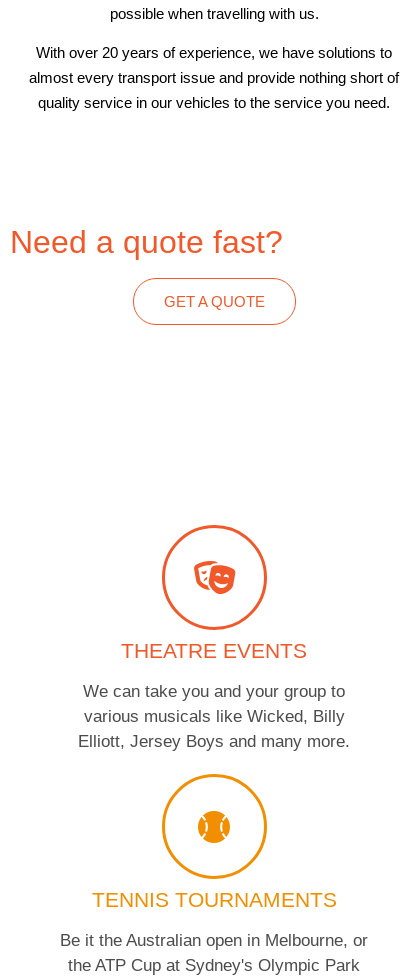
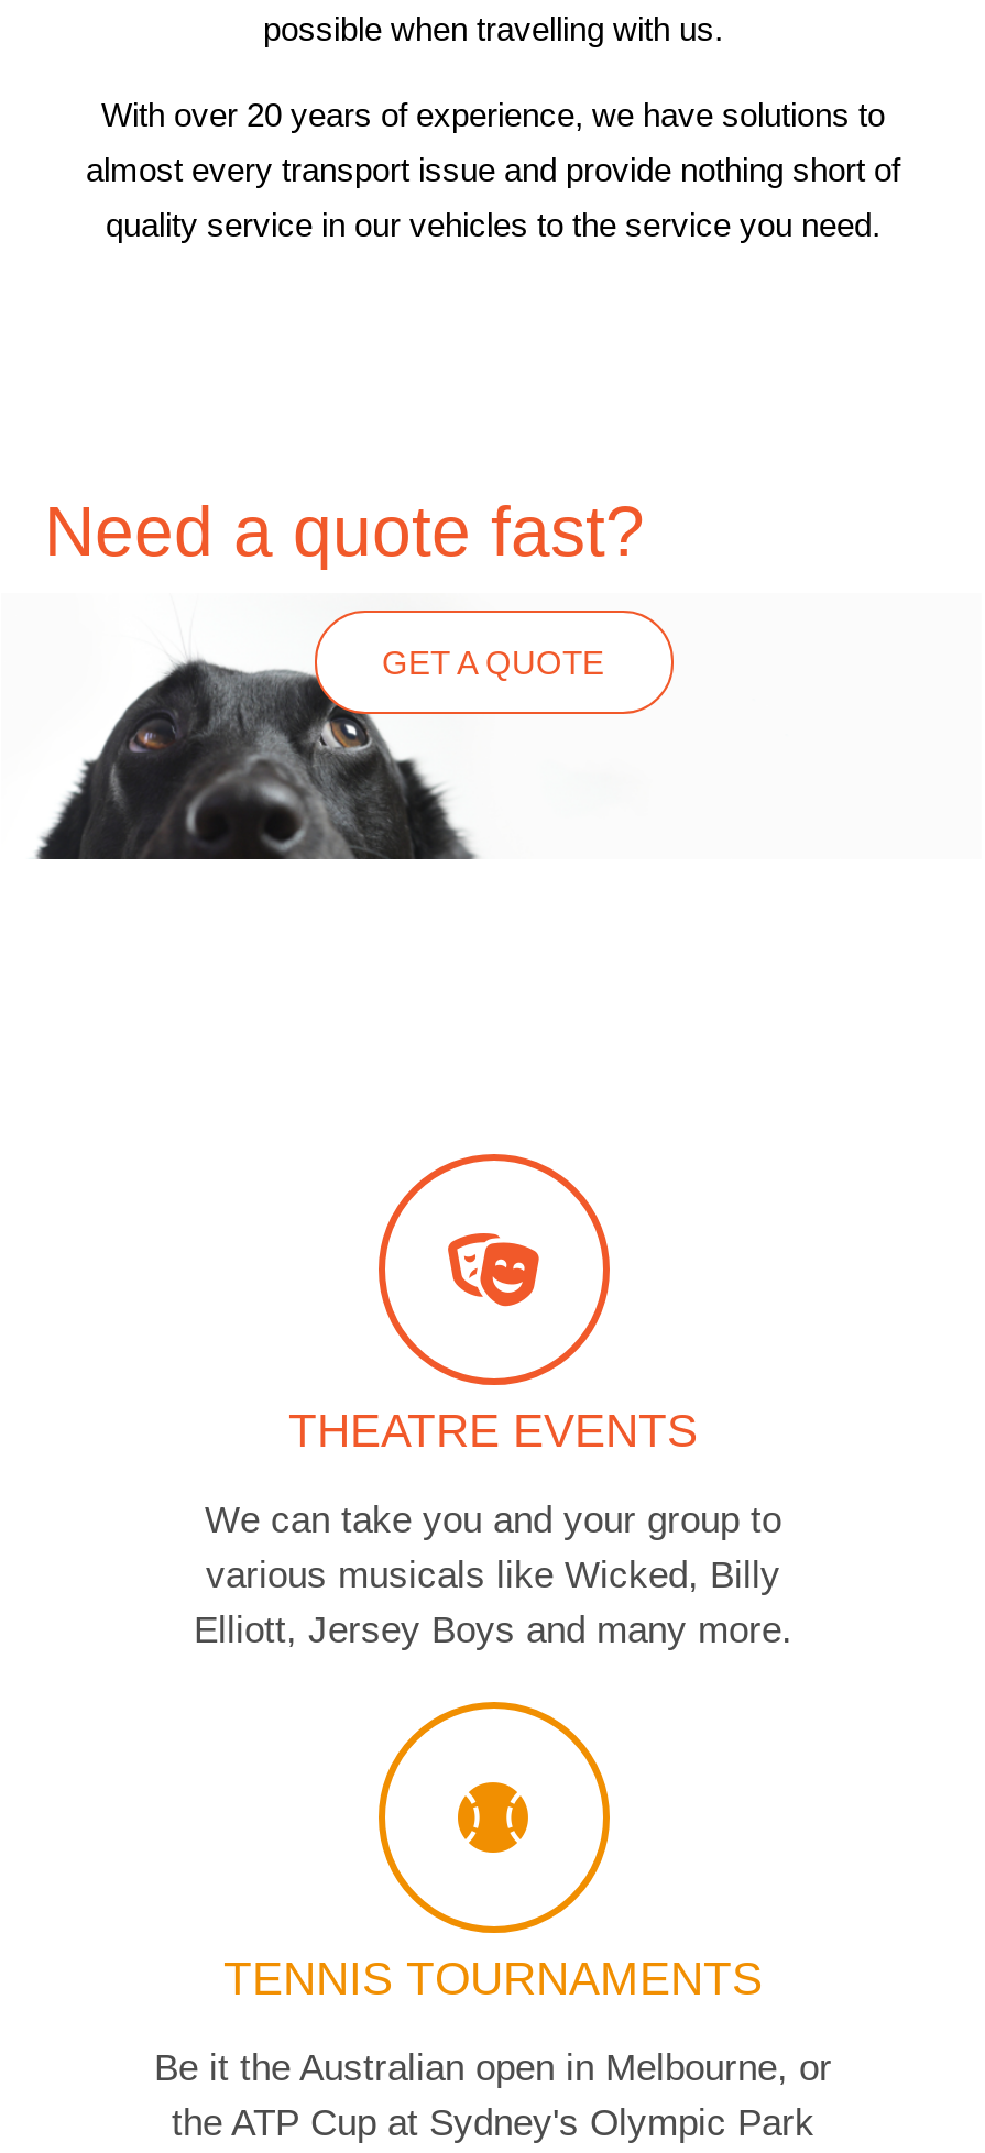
+ [image]
